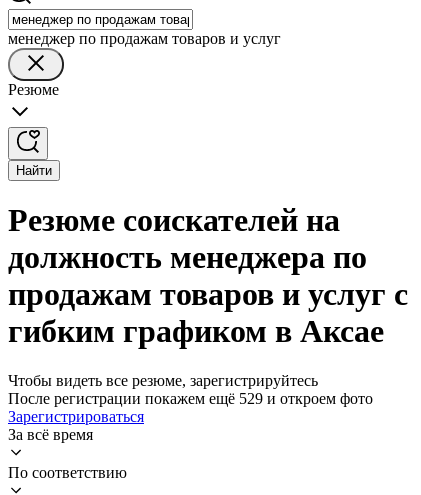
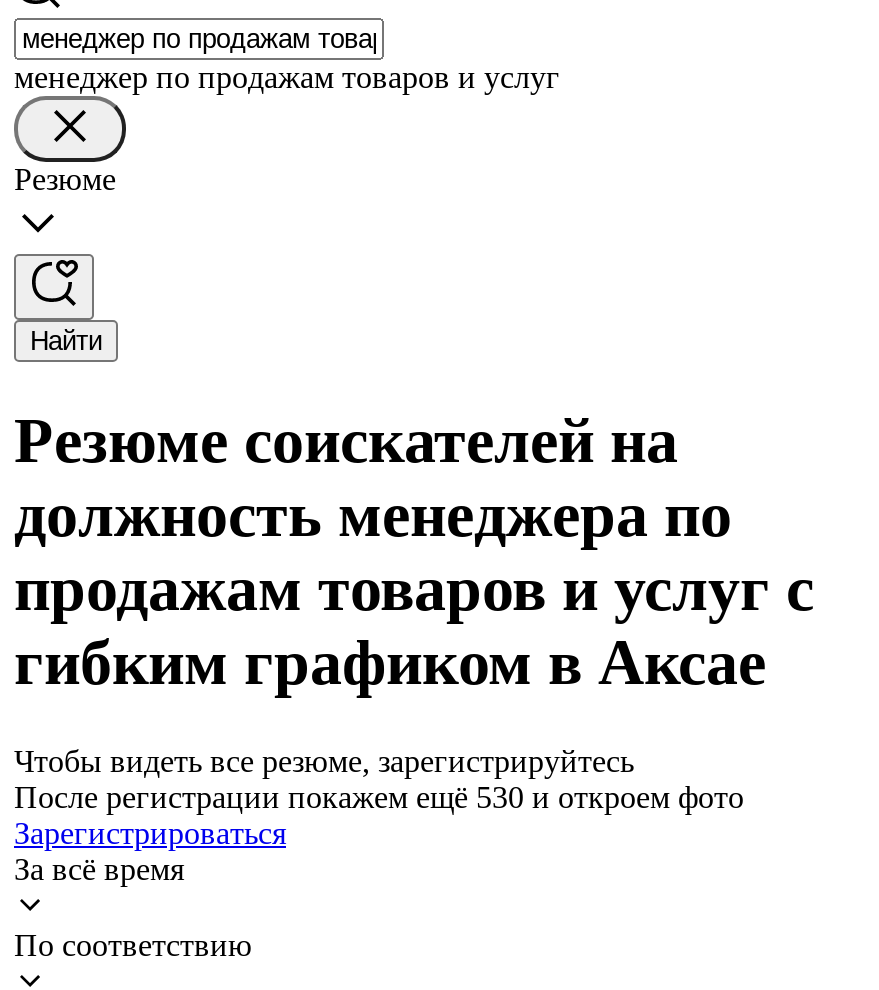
- После регистрации покажем ещё 529 и откроем фото
+ После регистрации покажем ещё 530 и откроем фото
